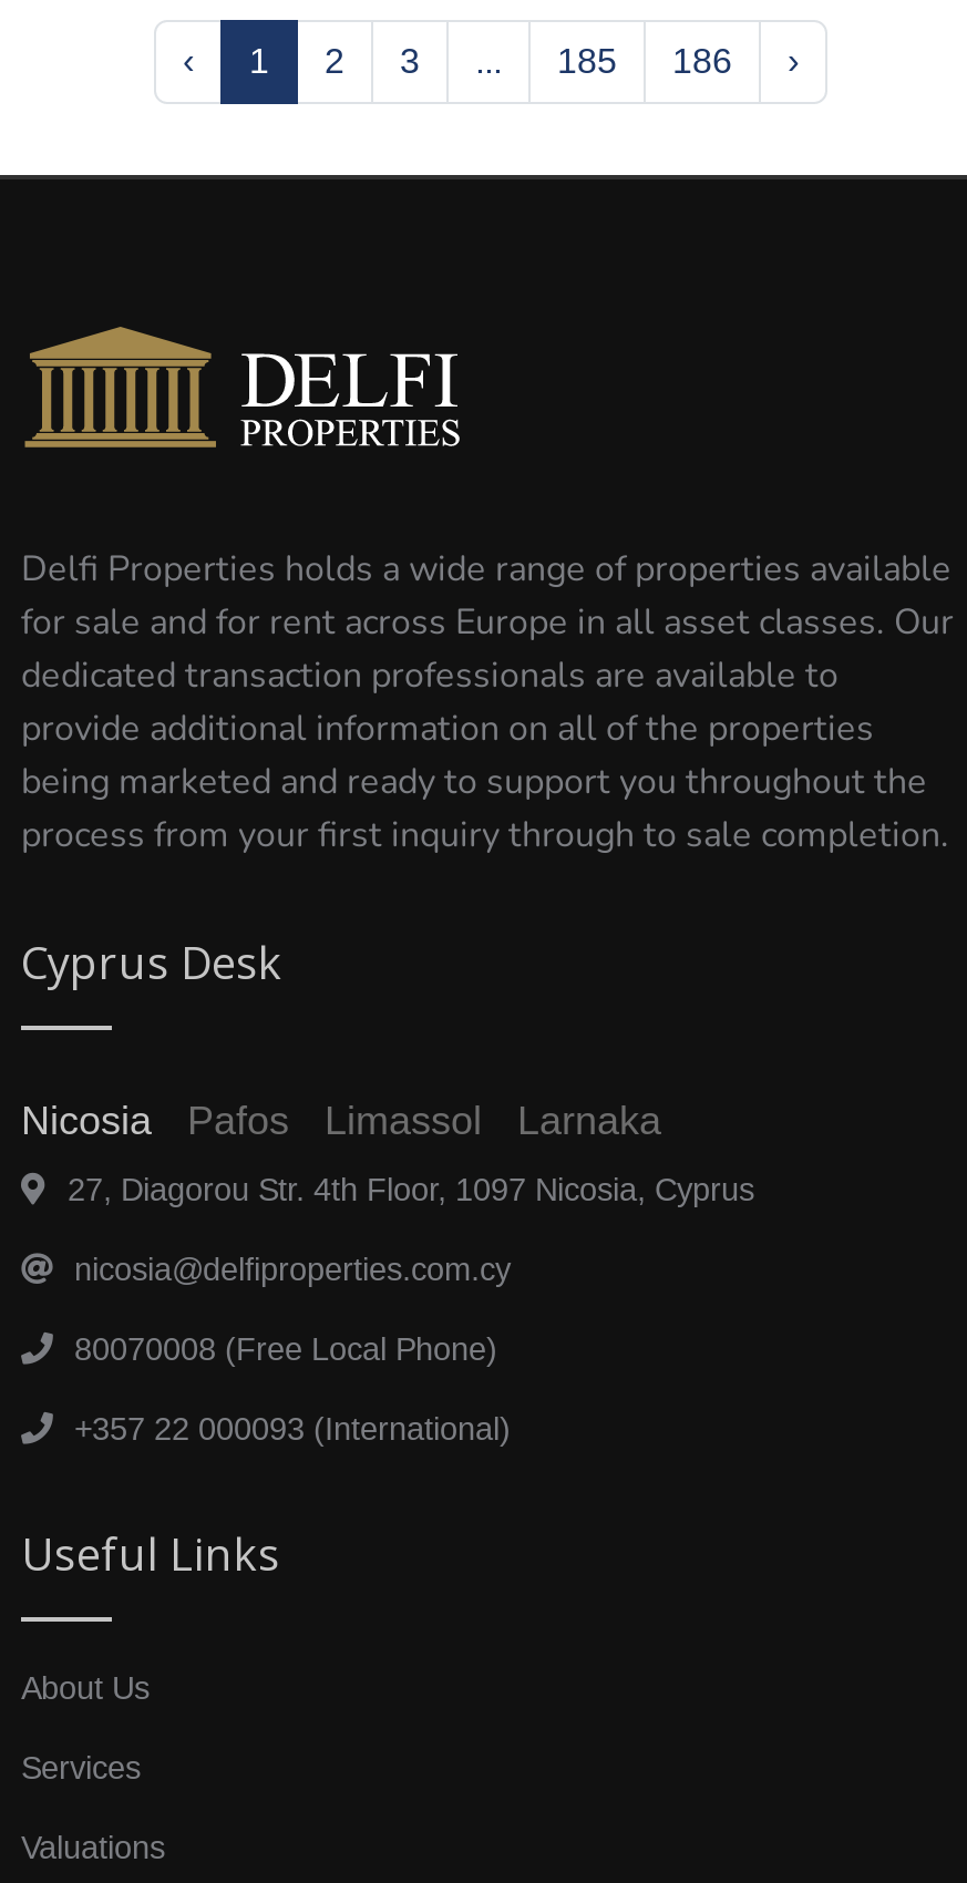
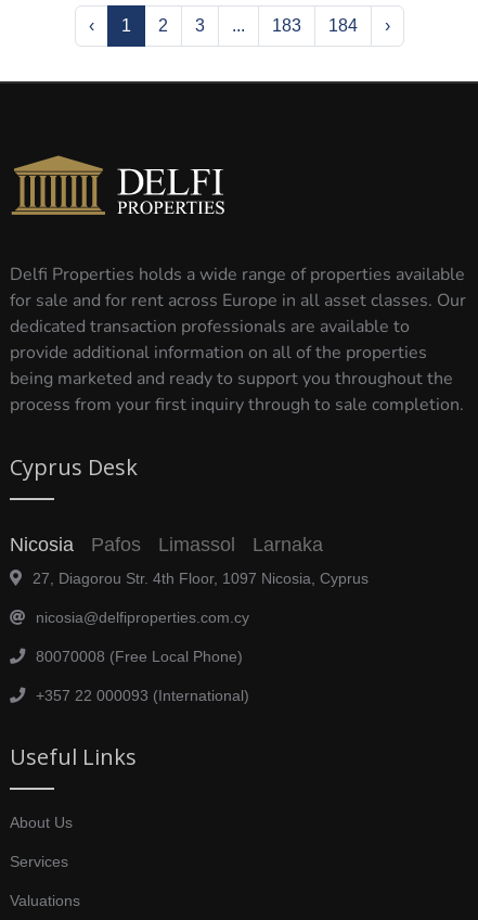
- 185
+ 183

- 186
+ 184
